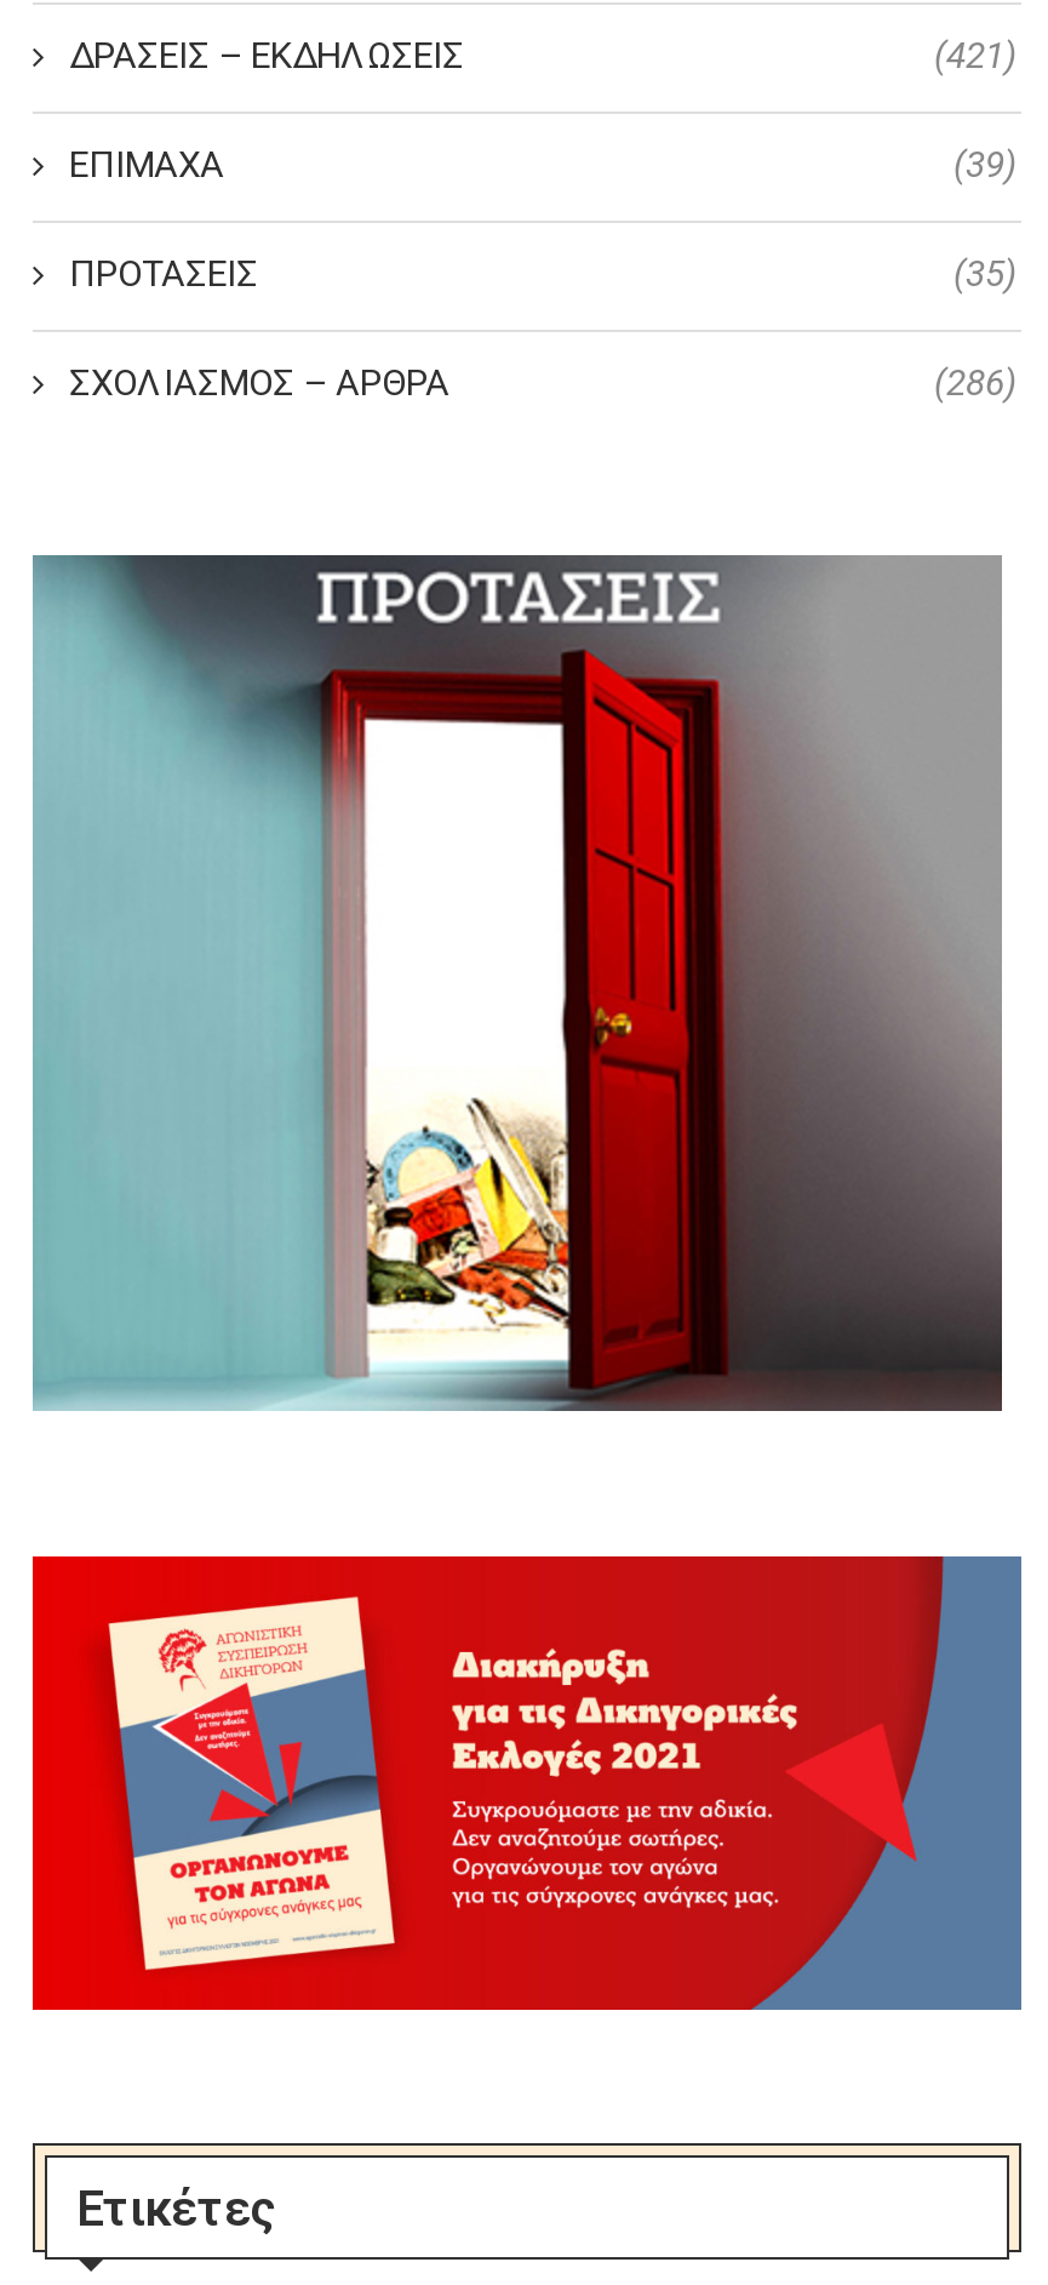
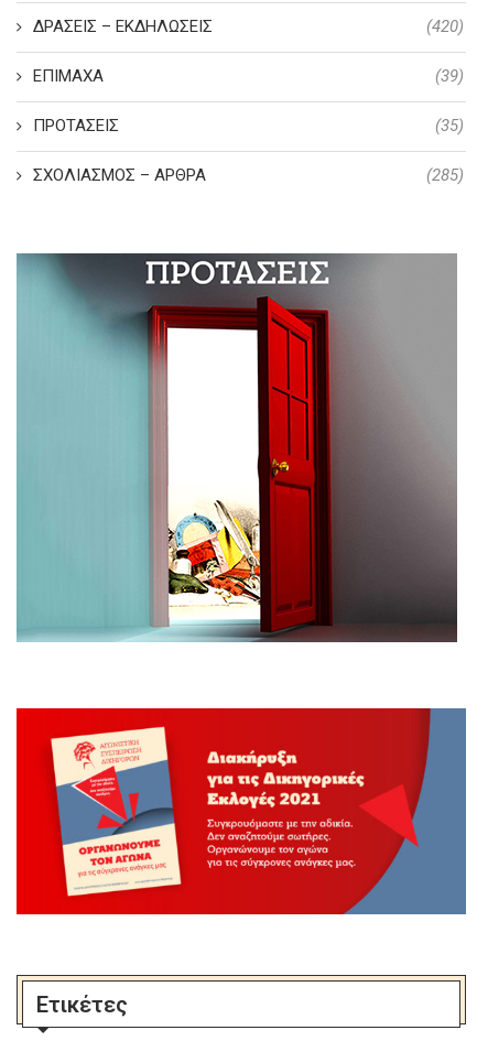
- (421)
+ (420)

- (286)
+ (285)
